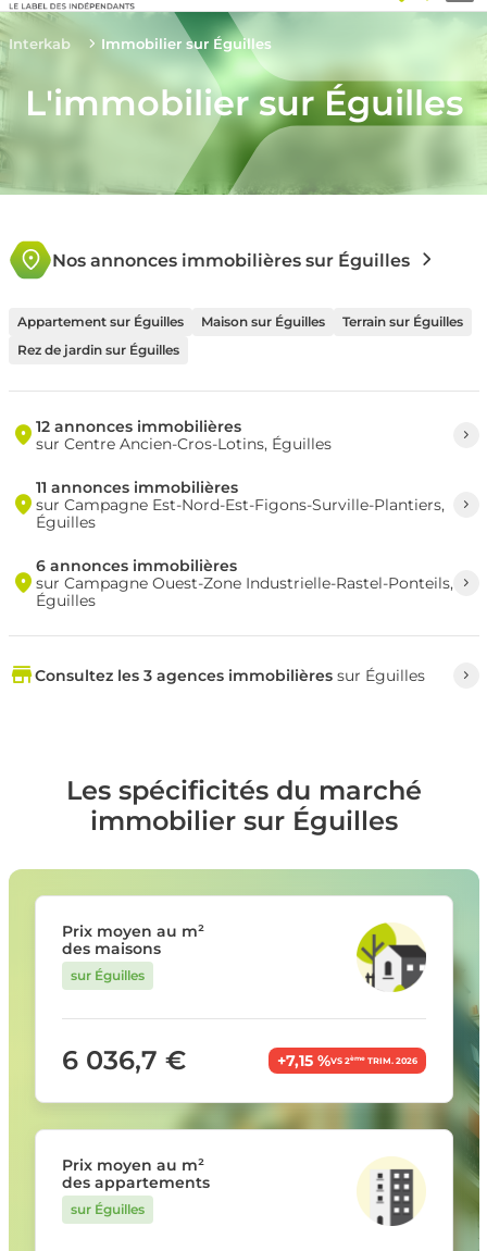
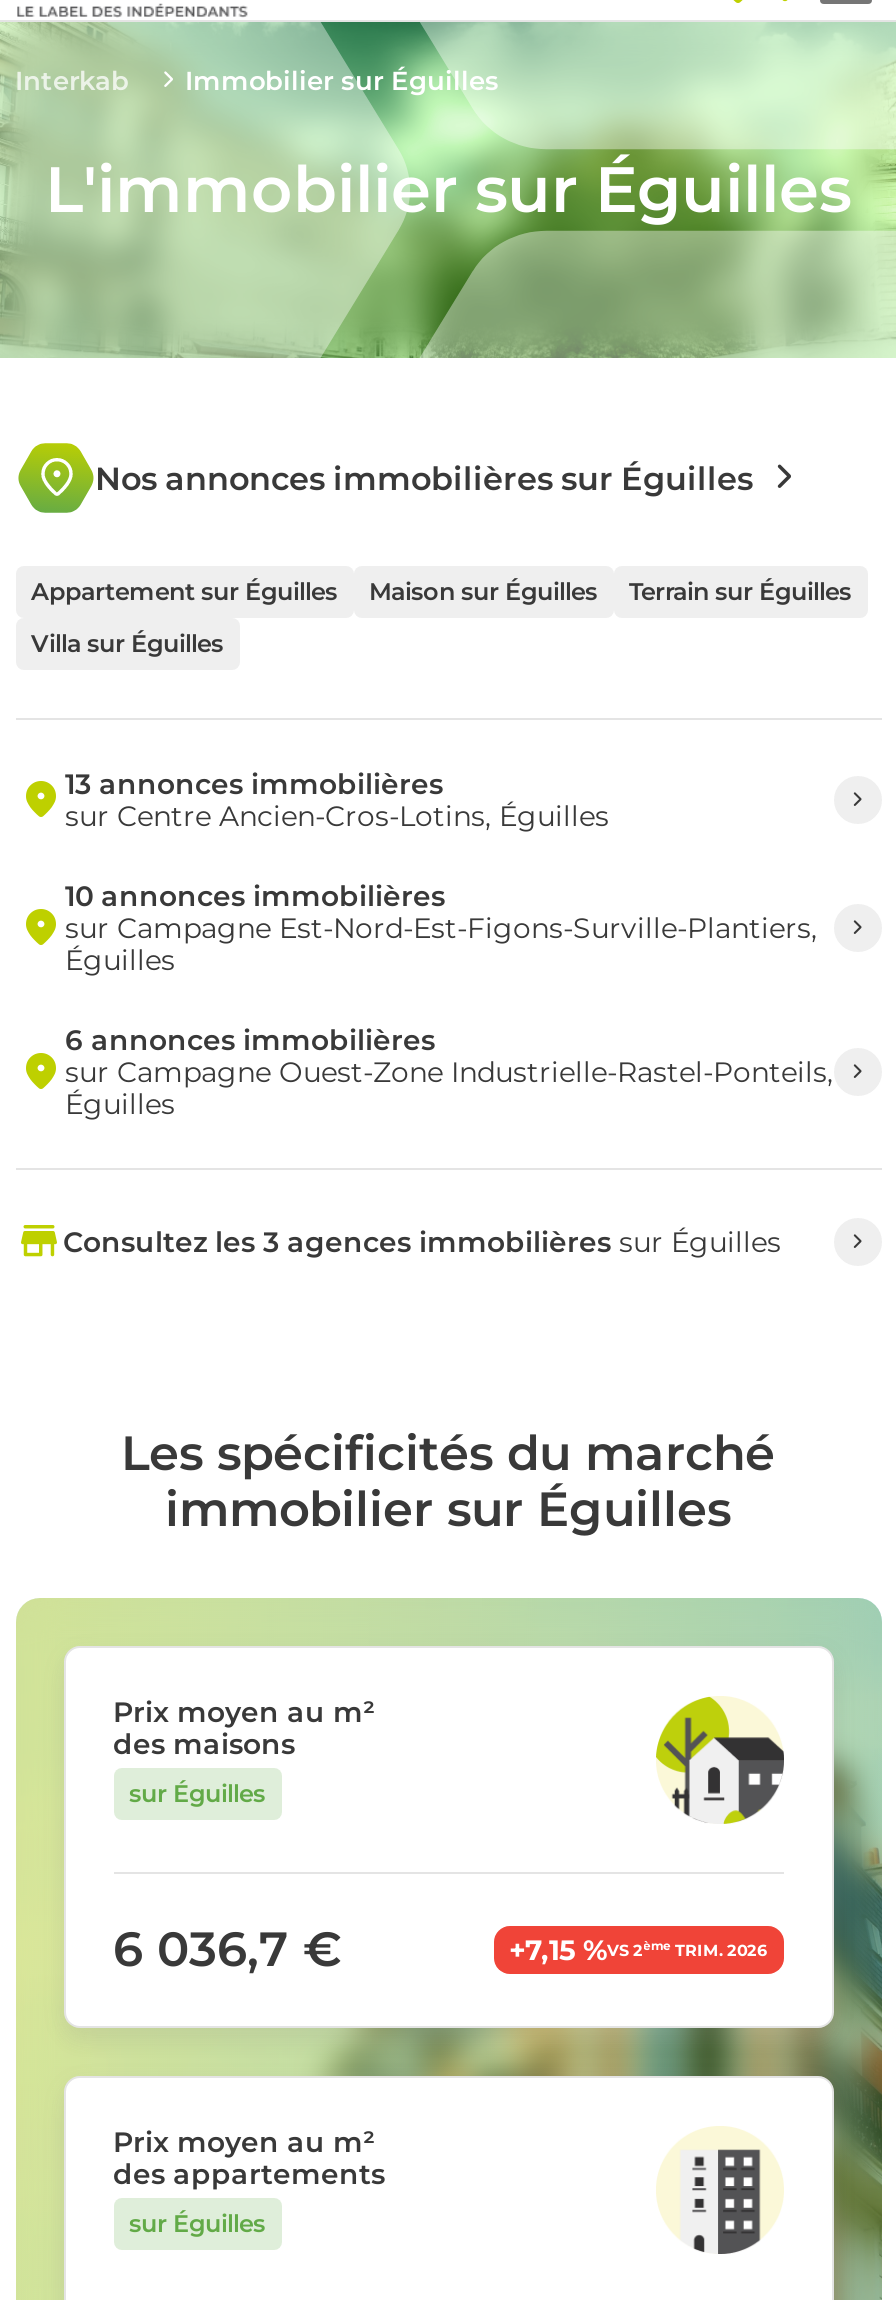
- Rez de jardin sur Éguilles
+ Villa sur Éguilles

- 12 annonces immobilières
+ 13 annonces immobilières

- 11 annonces immobilières
+ 10 annonces immobilières
